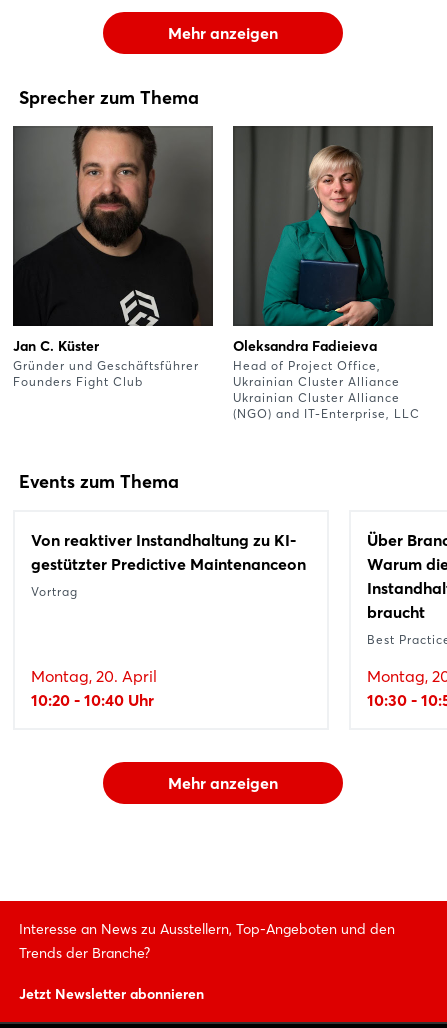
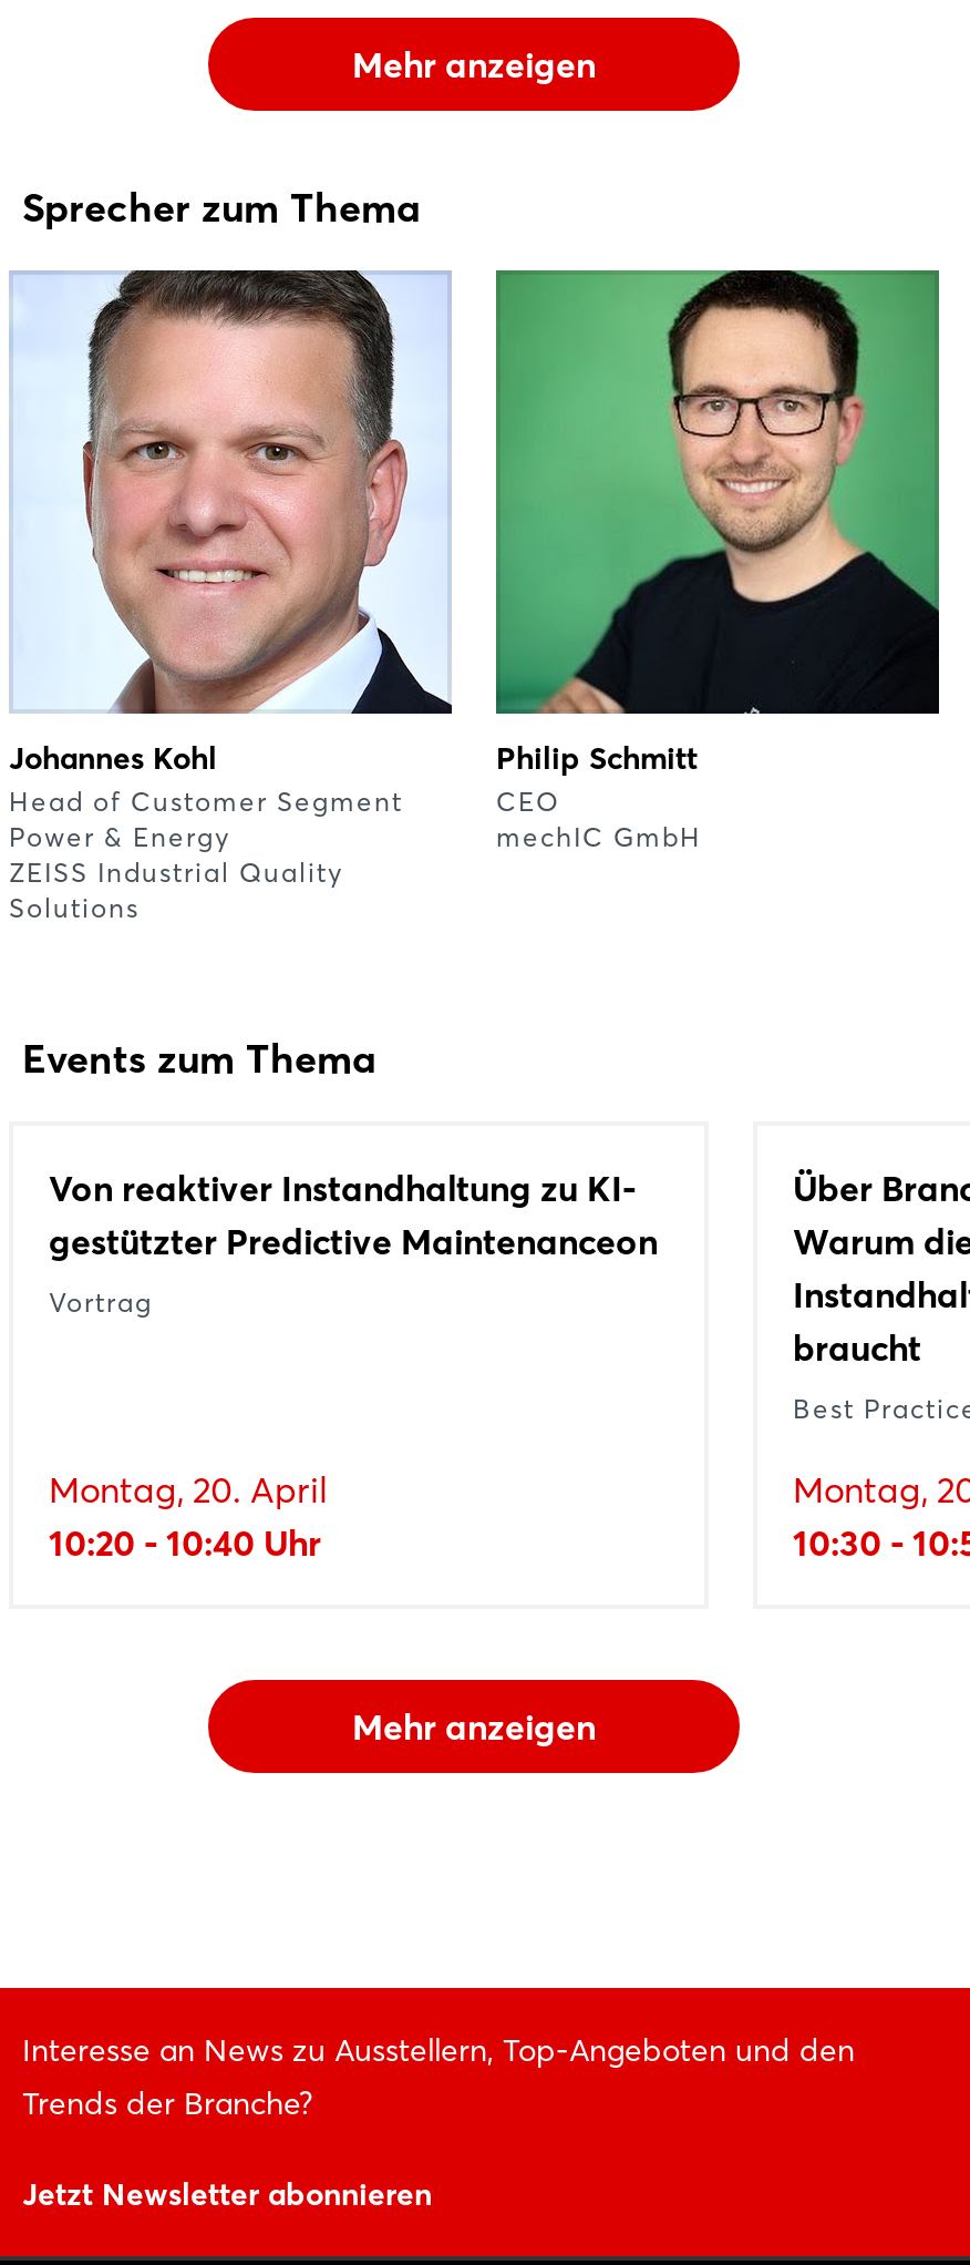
- [image]
- Jan C. Küster
- Gründer und Geschäftsführer
- Founders Fight Club
+ [image]
+ Johannes Kohl
+ Head of Customer Segment
+ Power & Energy
+ ZEISS Industrial Quality
+ Solutions

- [image]
- Oleksandra Fadieieva
- Head of Project Office,
- Ukrainian Cluster Alliance
- Ukrainian Cluster Alliance
- (NGO) and IT-Enterprise, LLC
+ [image]
+ Philip Schmitt
+ CEO
+ mechIC GmbH
